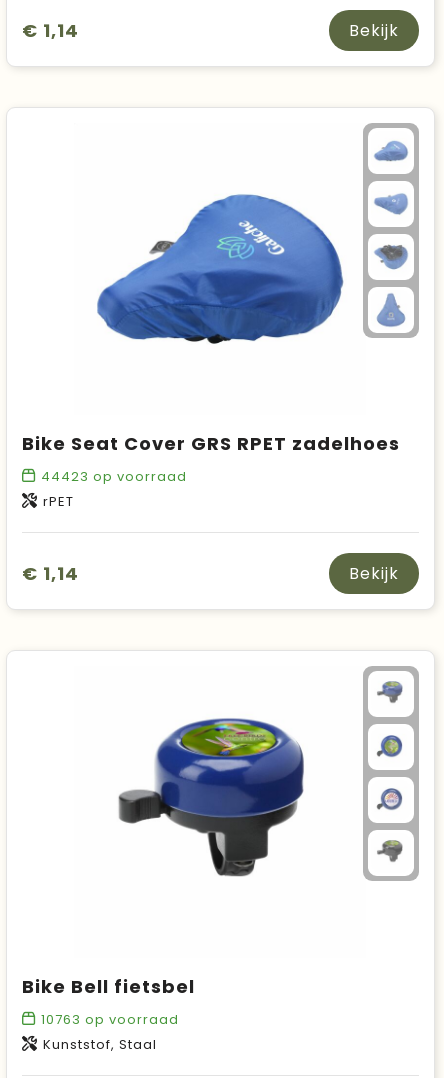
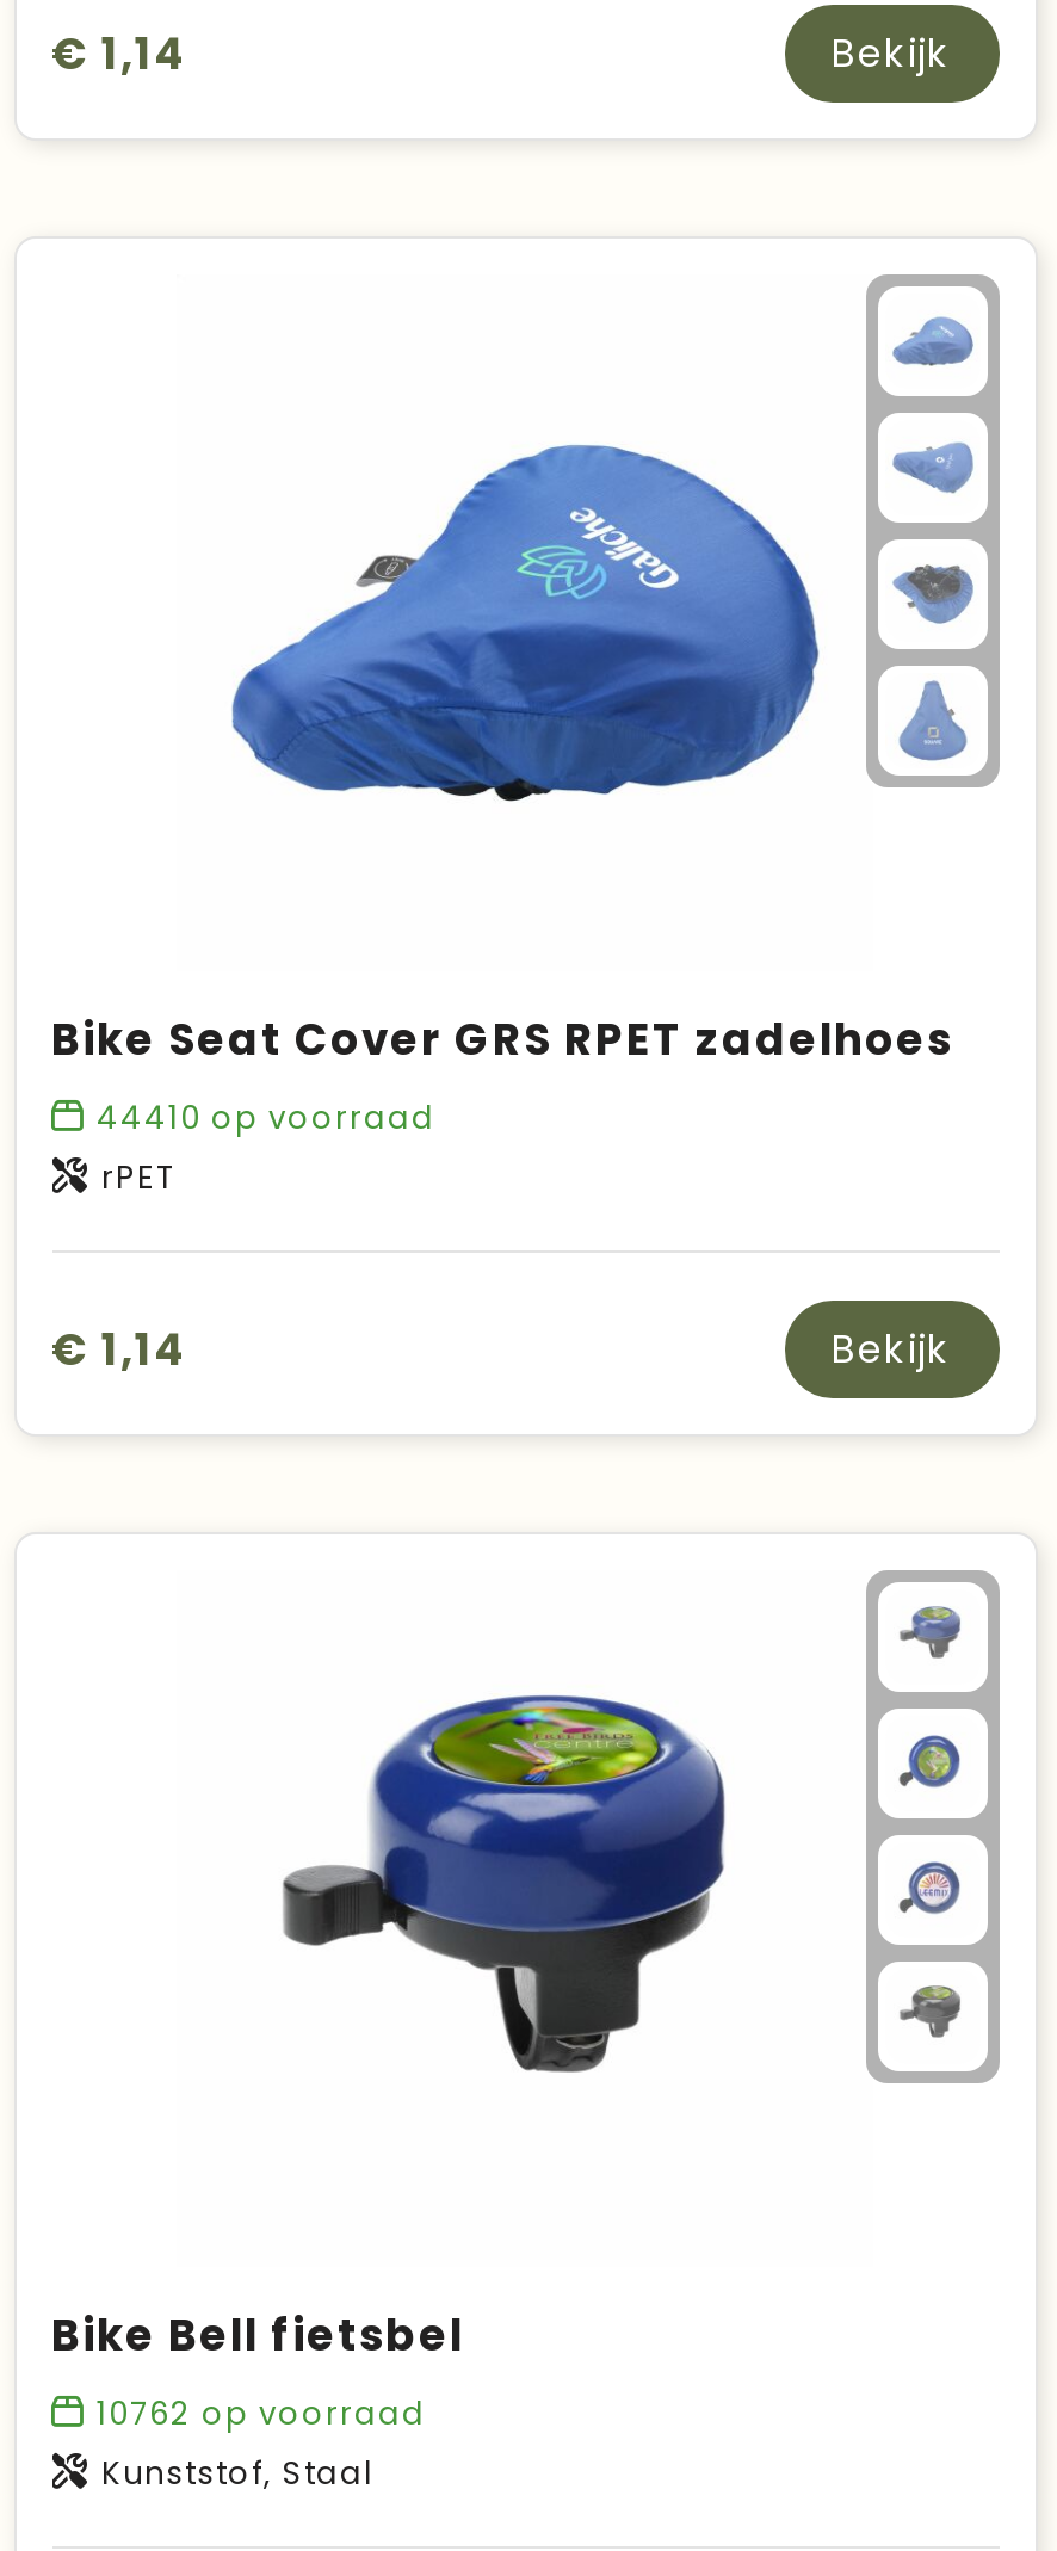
- 44423 op voorraad
+ 44410 op voorraad

- 10763 op voorraad
+ 10762 op voorraad
